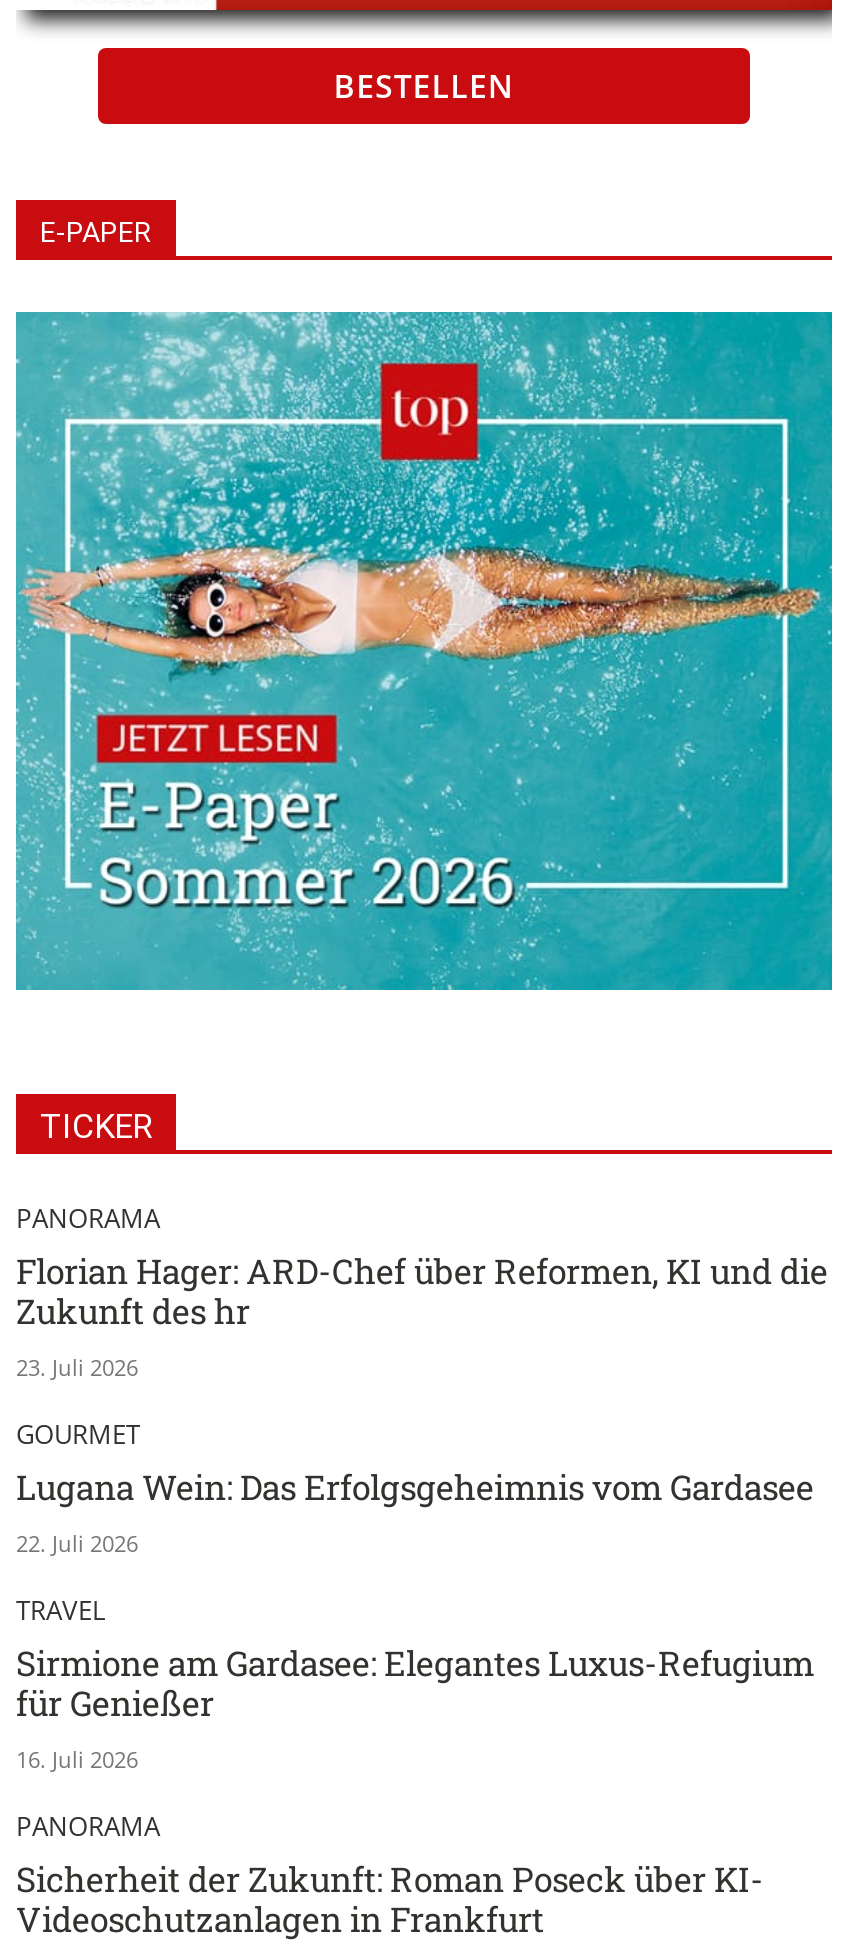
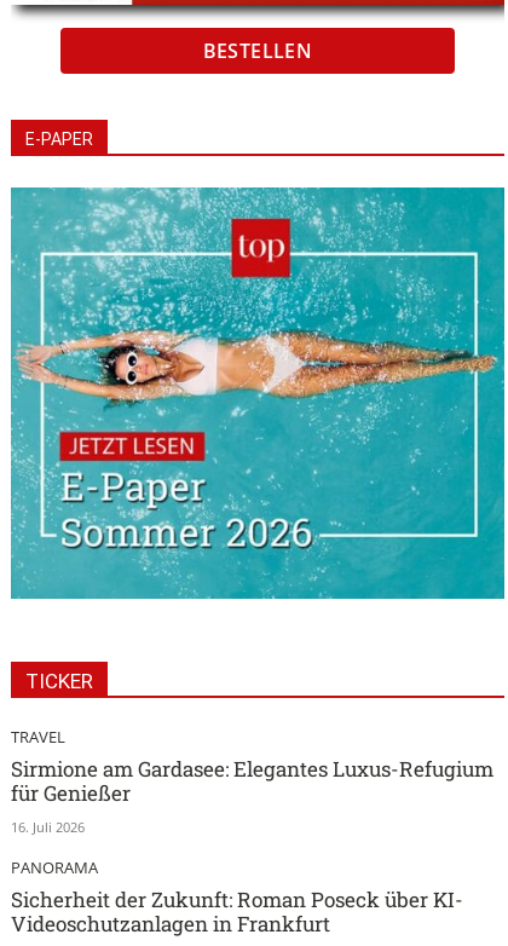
- PANORAMA
- Florian Hager: ARD-Chef über Reformen, KI und die
- Zukunft des hr
- 23. Juli 2026
- GOURMET
- Lugana Wein: Das Erfolgsgeheimnis vom Gardasee
- 22. Juli 2026
